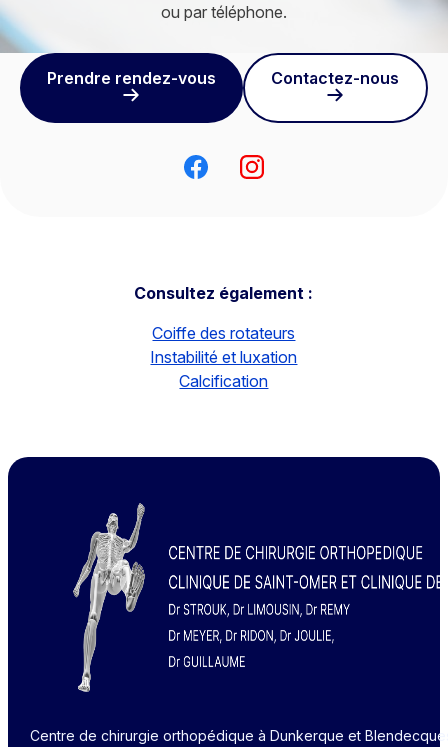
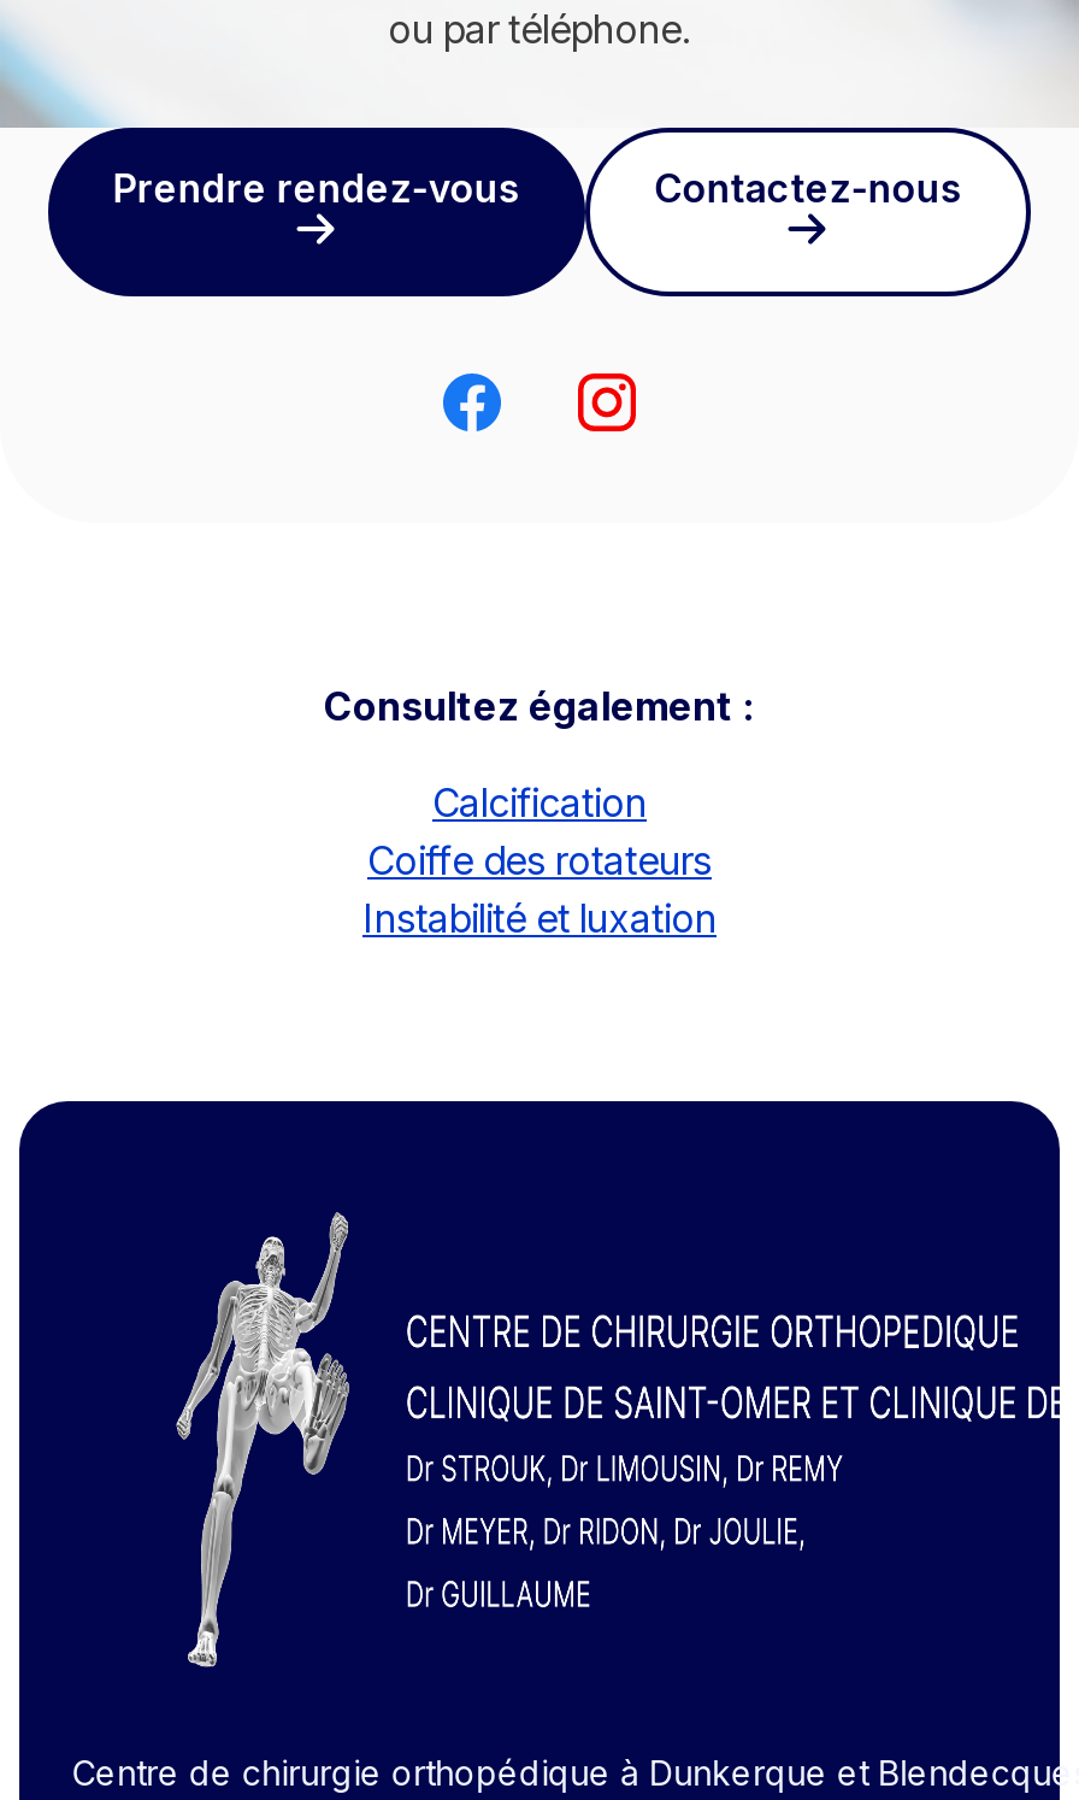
moved down: Coiffe des rotateurs | Instabilité et luxation

moved up: Calcification
